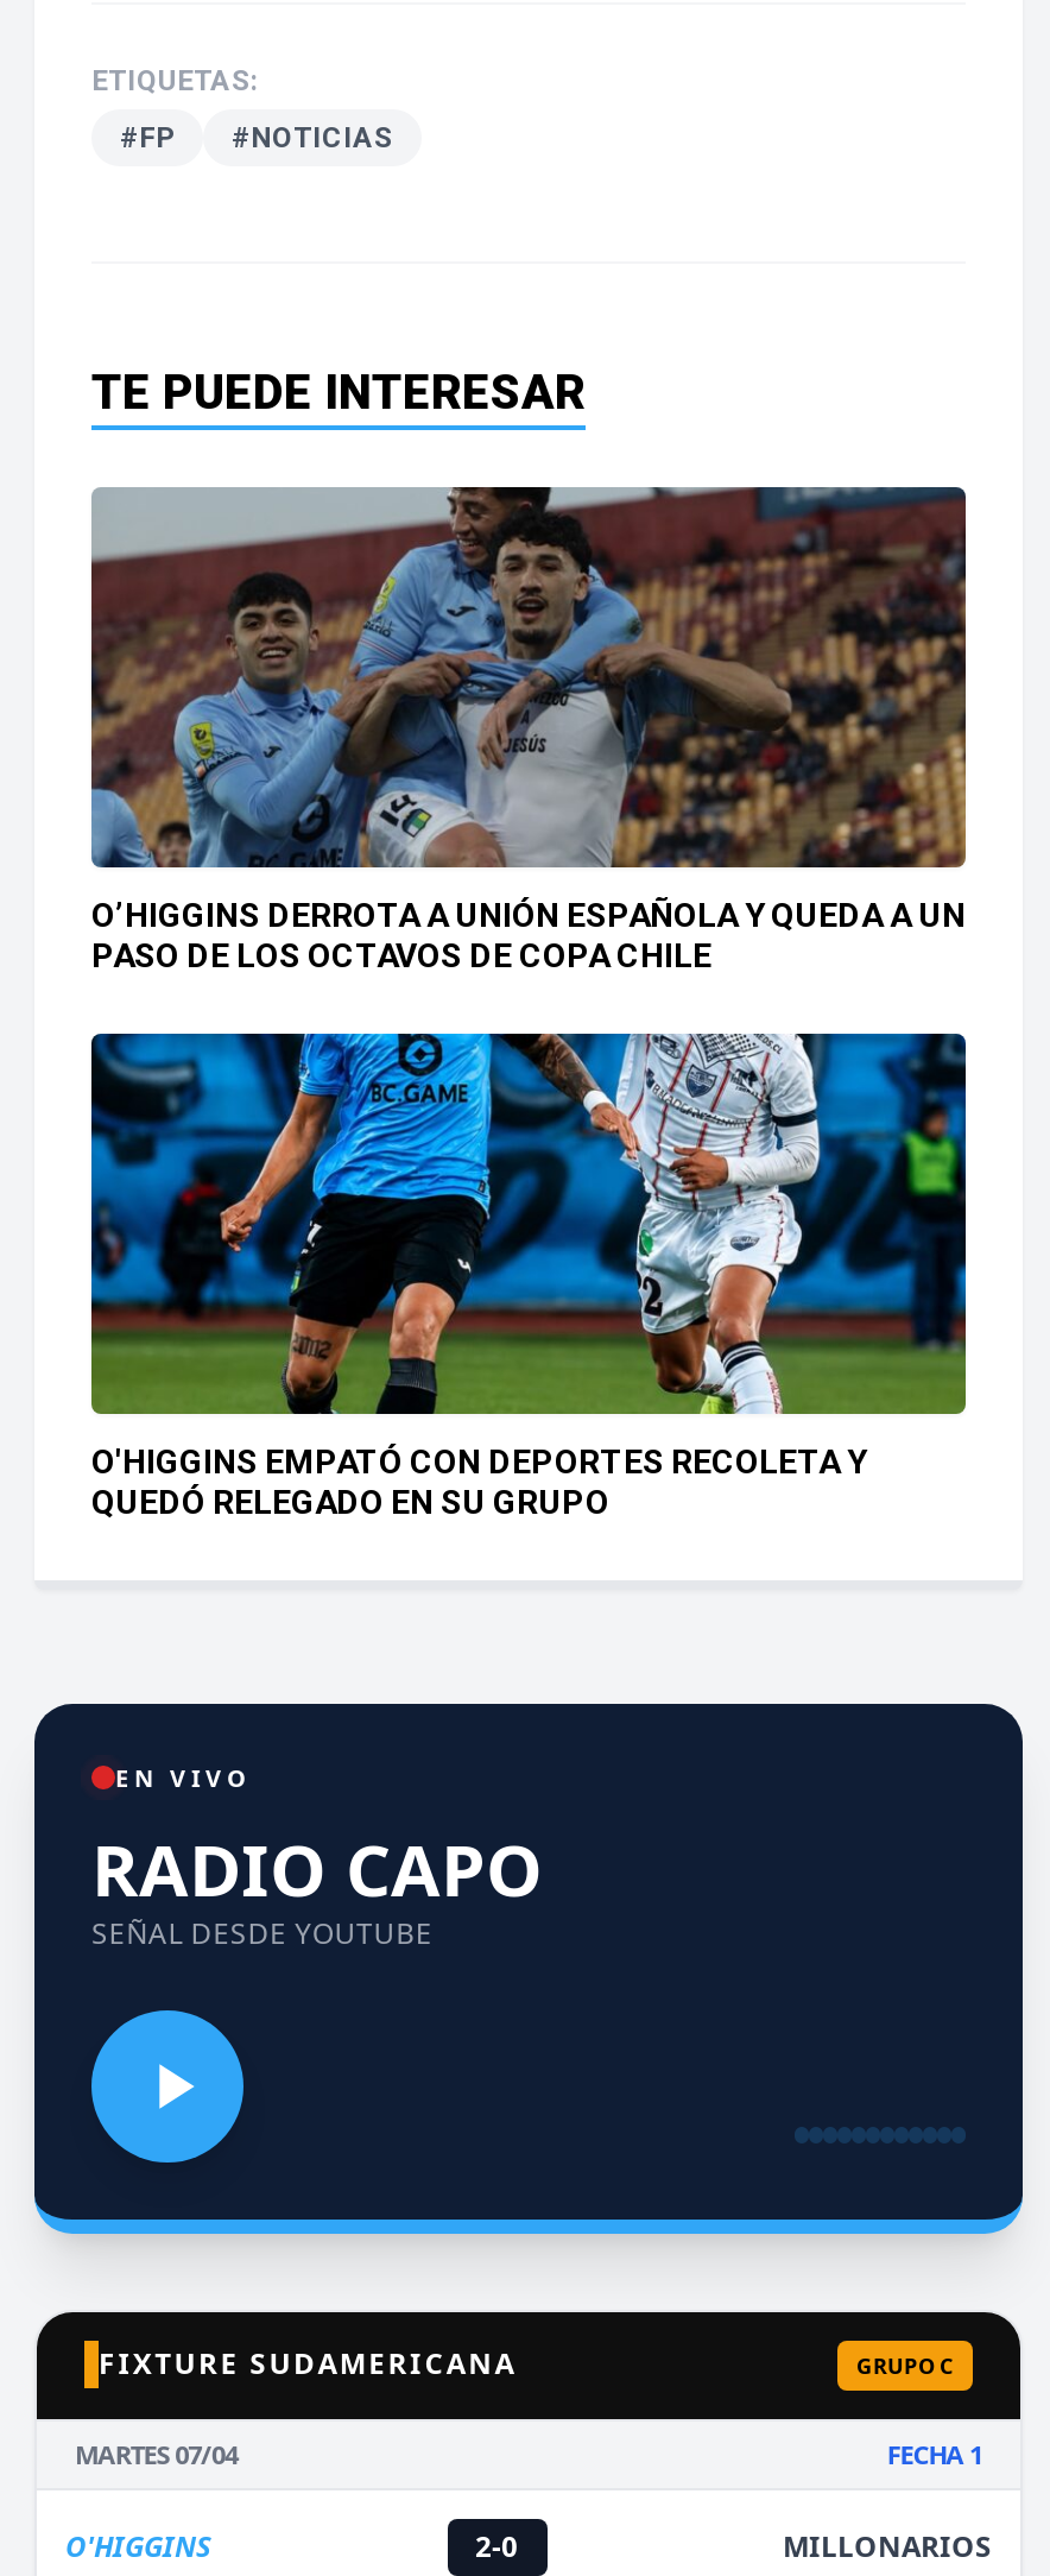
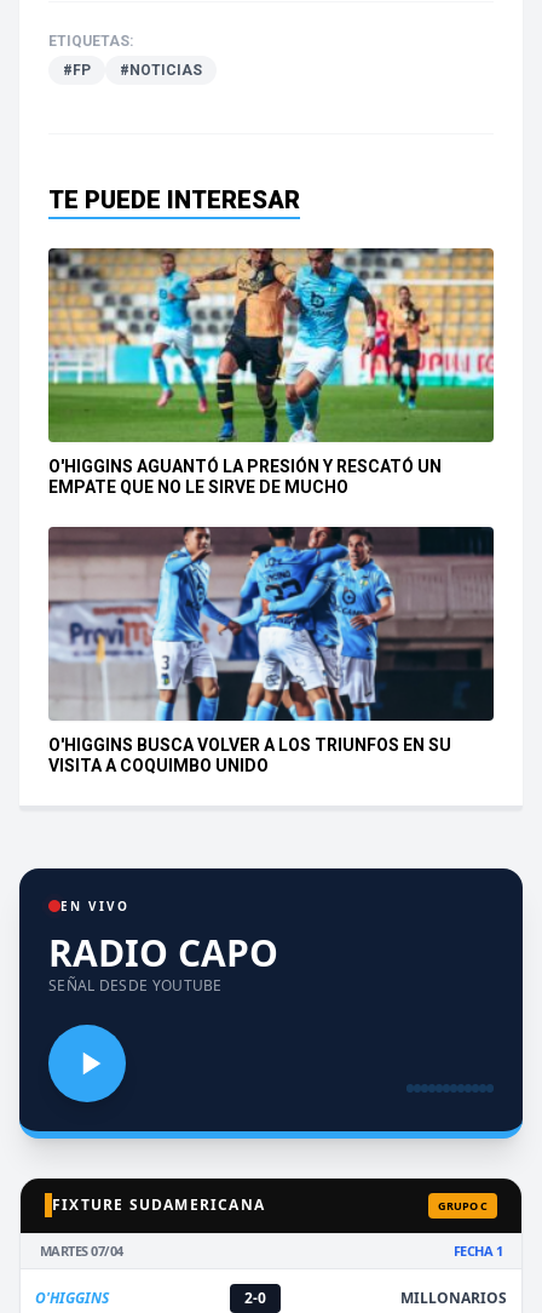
- [image]
- O’HIGGINS DERROTA A UNIÓN ESPAÑOLA Y QUEDA A UN
- PASO DE LOS OCTAVOS DE COPA CHILE
+ [image]
+ O'HIGGINS AGUANTÓ LA PRESIÓN Y RESCATÓ UN
+ EMPATE QUE NO LE SIRVE DE MUCHO

- [image]
- O'HIGGINS EMPATÓ CON DEPORTES RECOLETA Y
- QUEDÓ RELEGADO EN SU GRUPO
+ [image]
+ O'HIGGINS BUSCA VOLVER A LOS TRIUNFOS EN SU
+ VISITA A COQUIMBO UNIDO
